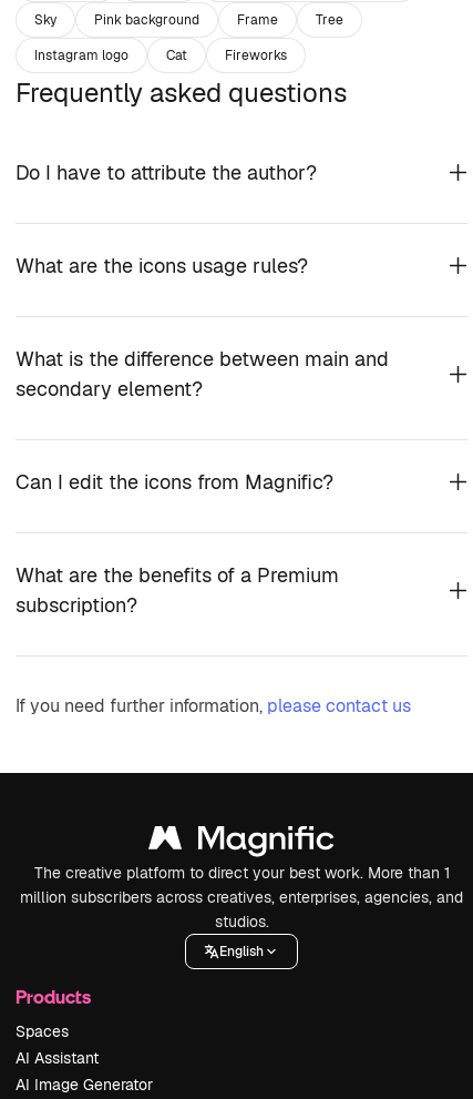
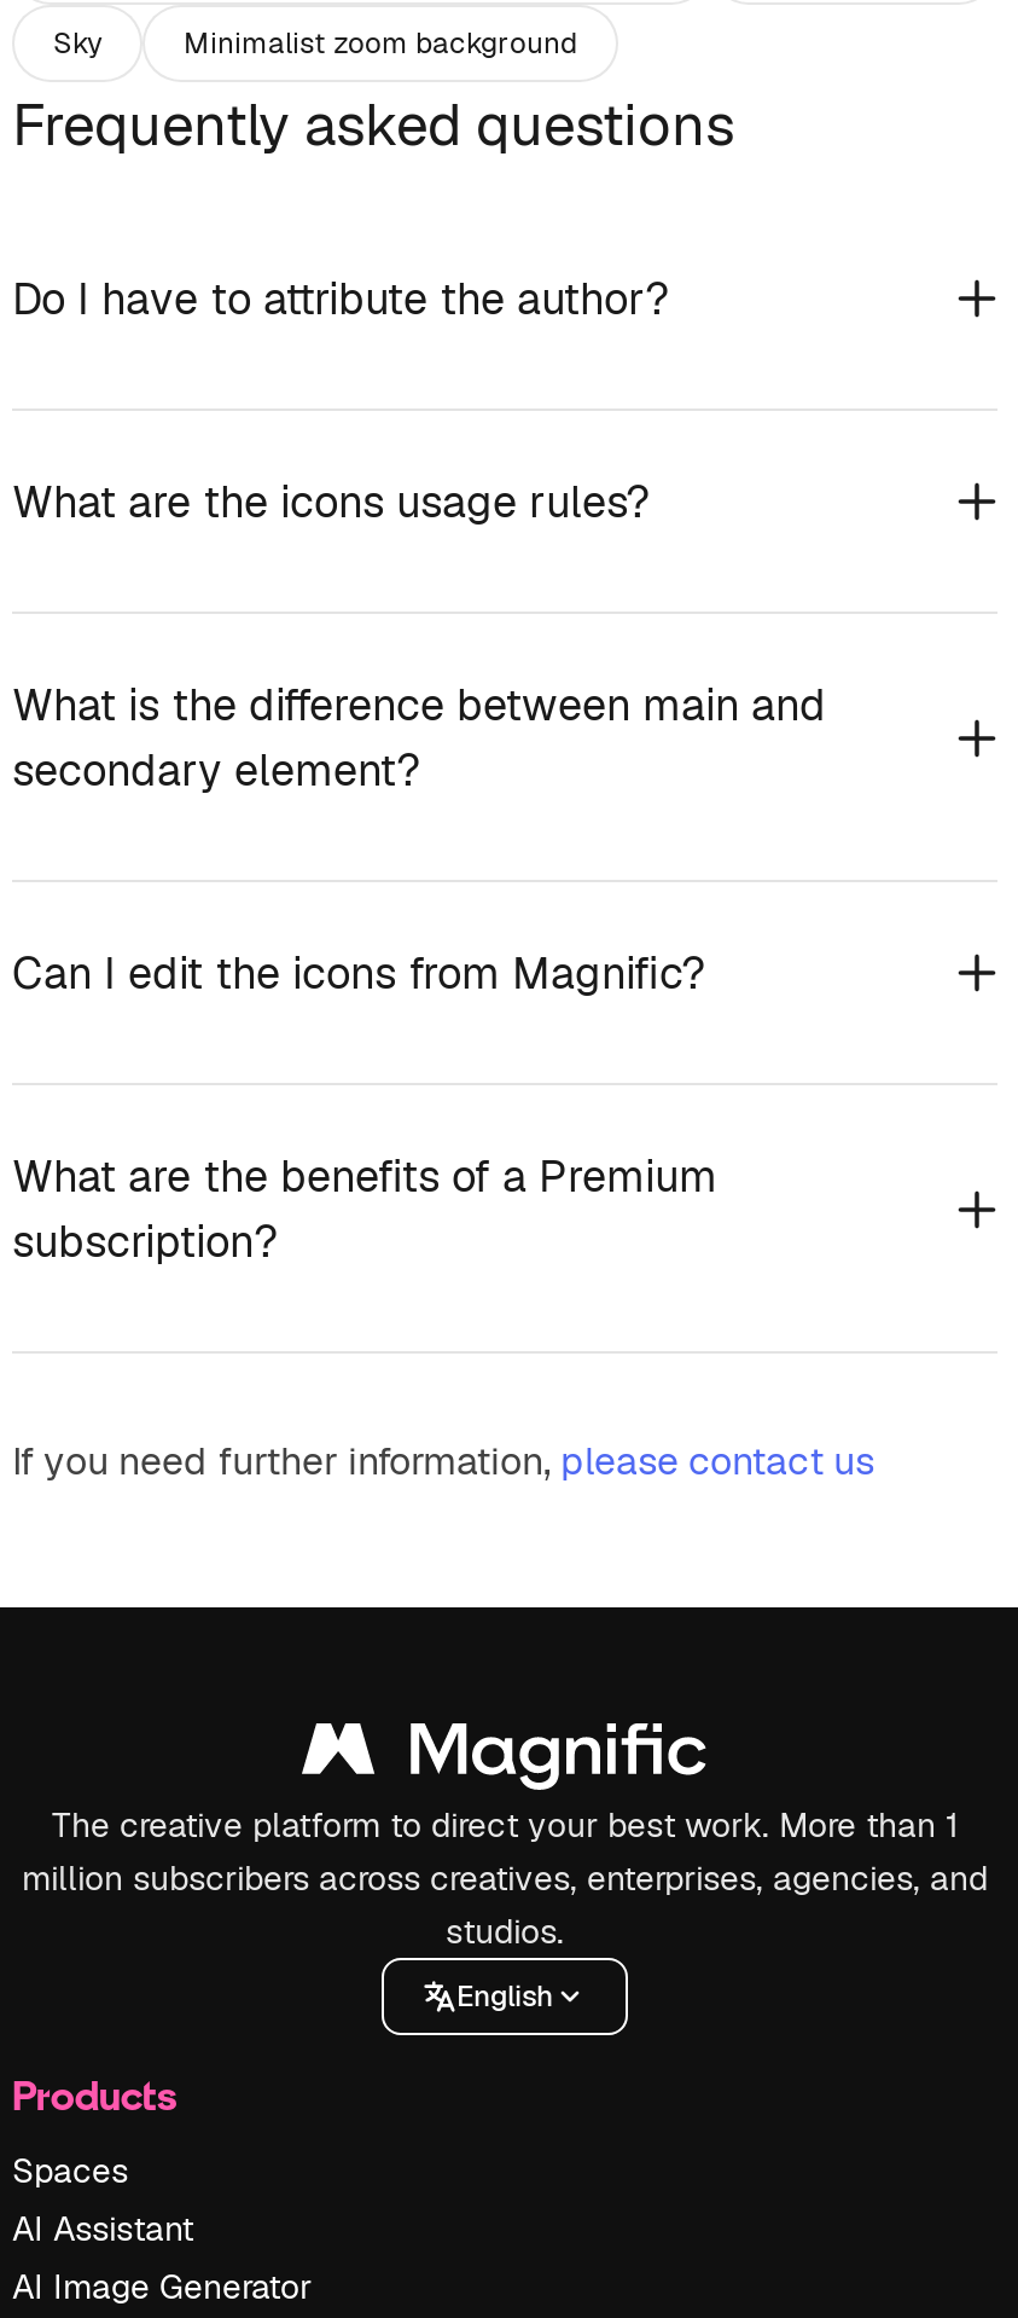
- Pink background
- Frame
- Tree
- Instagram logo
- Cat
- Fireworks
+ Minimalist zoom background
